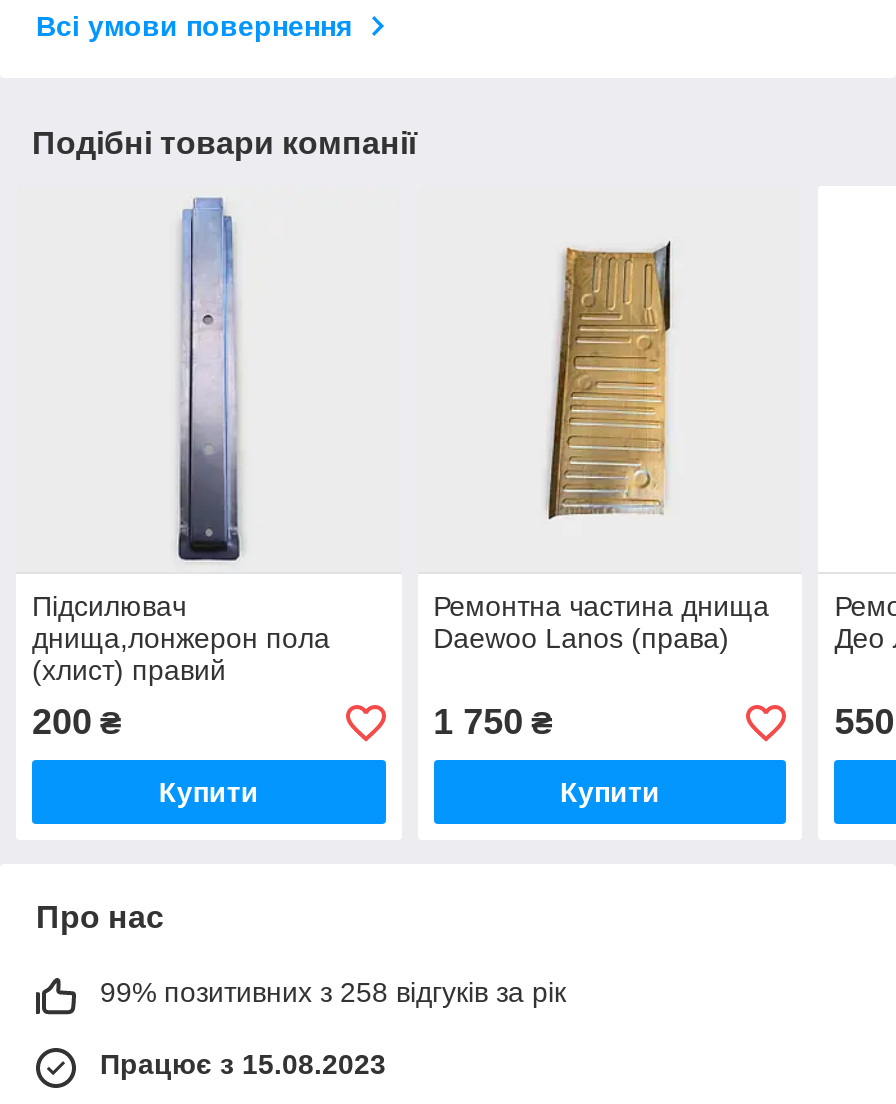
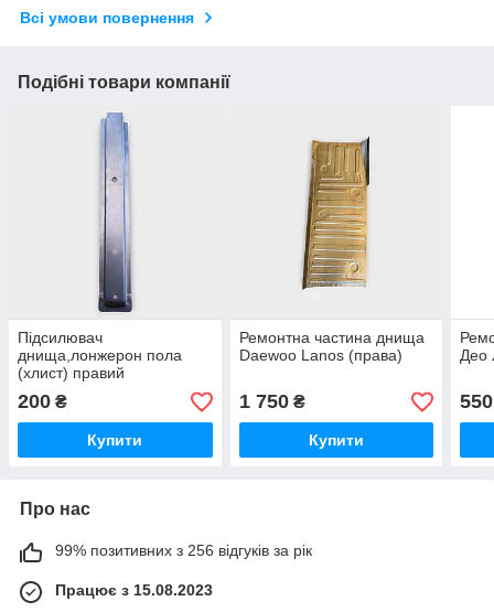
- 99% позитивних з 258 відгуків за рік
+ 99% позитивних з 256 відгуків за рік
